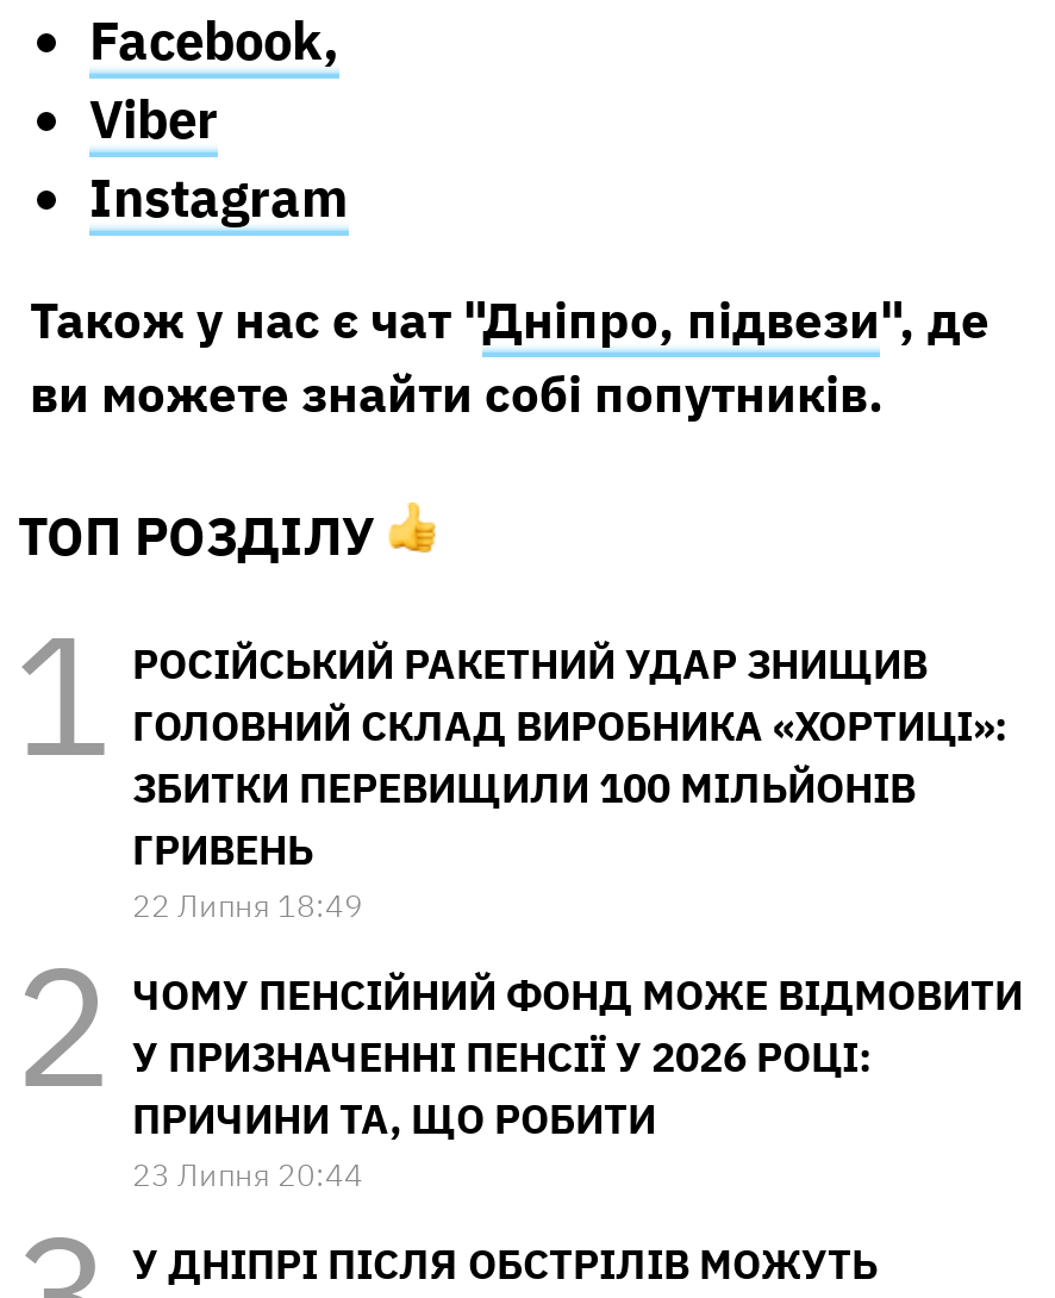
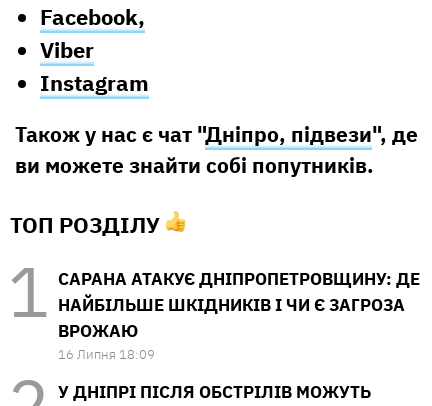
- РОСІЙСЬКИЙ РАКЕТНИЙ УДАР ЗНИЩИВ
- ГОЛОВНИЙ СКЛАД ВИРОБНИКА «ХОРТИЦІ»:
- ЗБИТКИ ПЕРЕВИЩИЛИ 100 МІЛЬЙОНІВ
- ГРИВЕНЬ
- 22 Липня 18:49
- ЧОМУ ПЕНСІЙНИЙ ФОНД МОЖЕ ВІДМОВИТИ
- У ПРИЗНАЧЕННІ ПЕНСІЇ У 2026 РОЦІ:
- ПРИЧИНИ ТА, ЩО РОБИТИ
- 23 Липня 20:44
+ САРАНА АТАКУЄ ДНІПРОПЕТРОВЩИНУ: ДЕ
+ НАЙБІЛЬШЕ ШКІДНИКІВ І ЧИ Є ЗАГРОЗА
+ ВРОЖАЮ
+ 16 Липня 18:09
